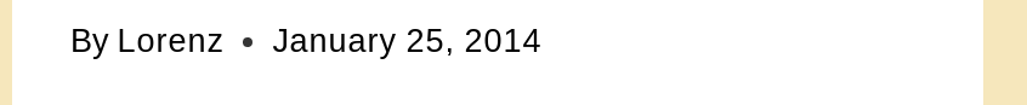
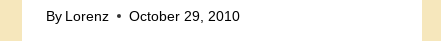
- By Lorenz January 25, 2014
+ By Lorenz October 29, 2010
